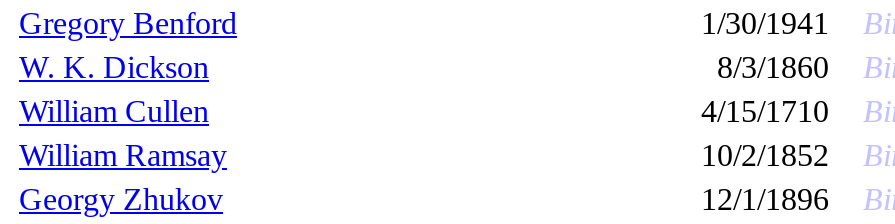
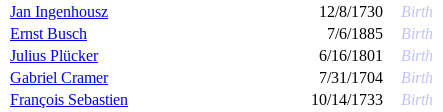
- Gregory Benford
- 1/30/1941
+ Jan Ingenhousz
+ 12/8/1730

- W. K. Dickson
- 8/3/1860
+ Ernst Busch
+ 7/6/1885

- William Cullen
- 4/15/1710
+ Julius Plücker
+ 6/16/1801

- William Ramsay
- 10/2/1852
+ Gabriel Cramer
+ 7/31/1704

- Georgy Zhukov
- 12/1/1896
+ François Sebastien
+ 10/14/1733
